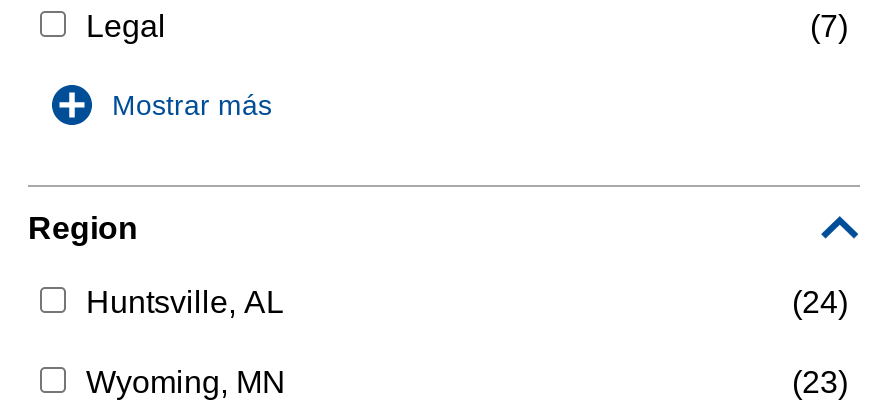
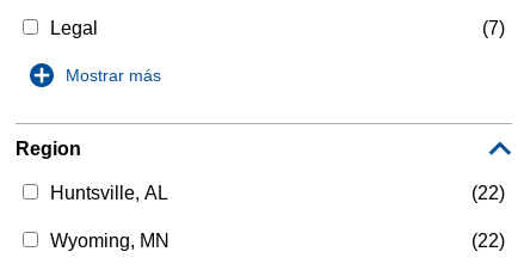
- (24)
+ (22)

- (23)
+ (22)
